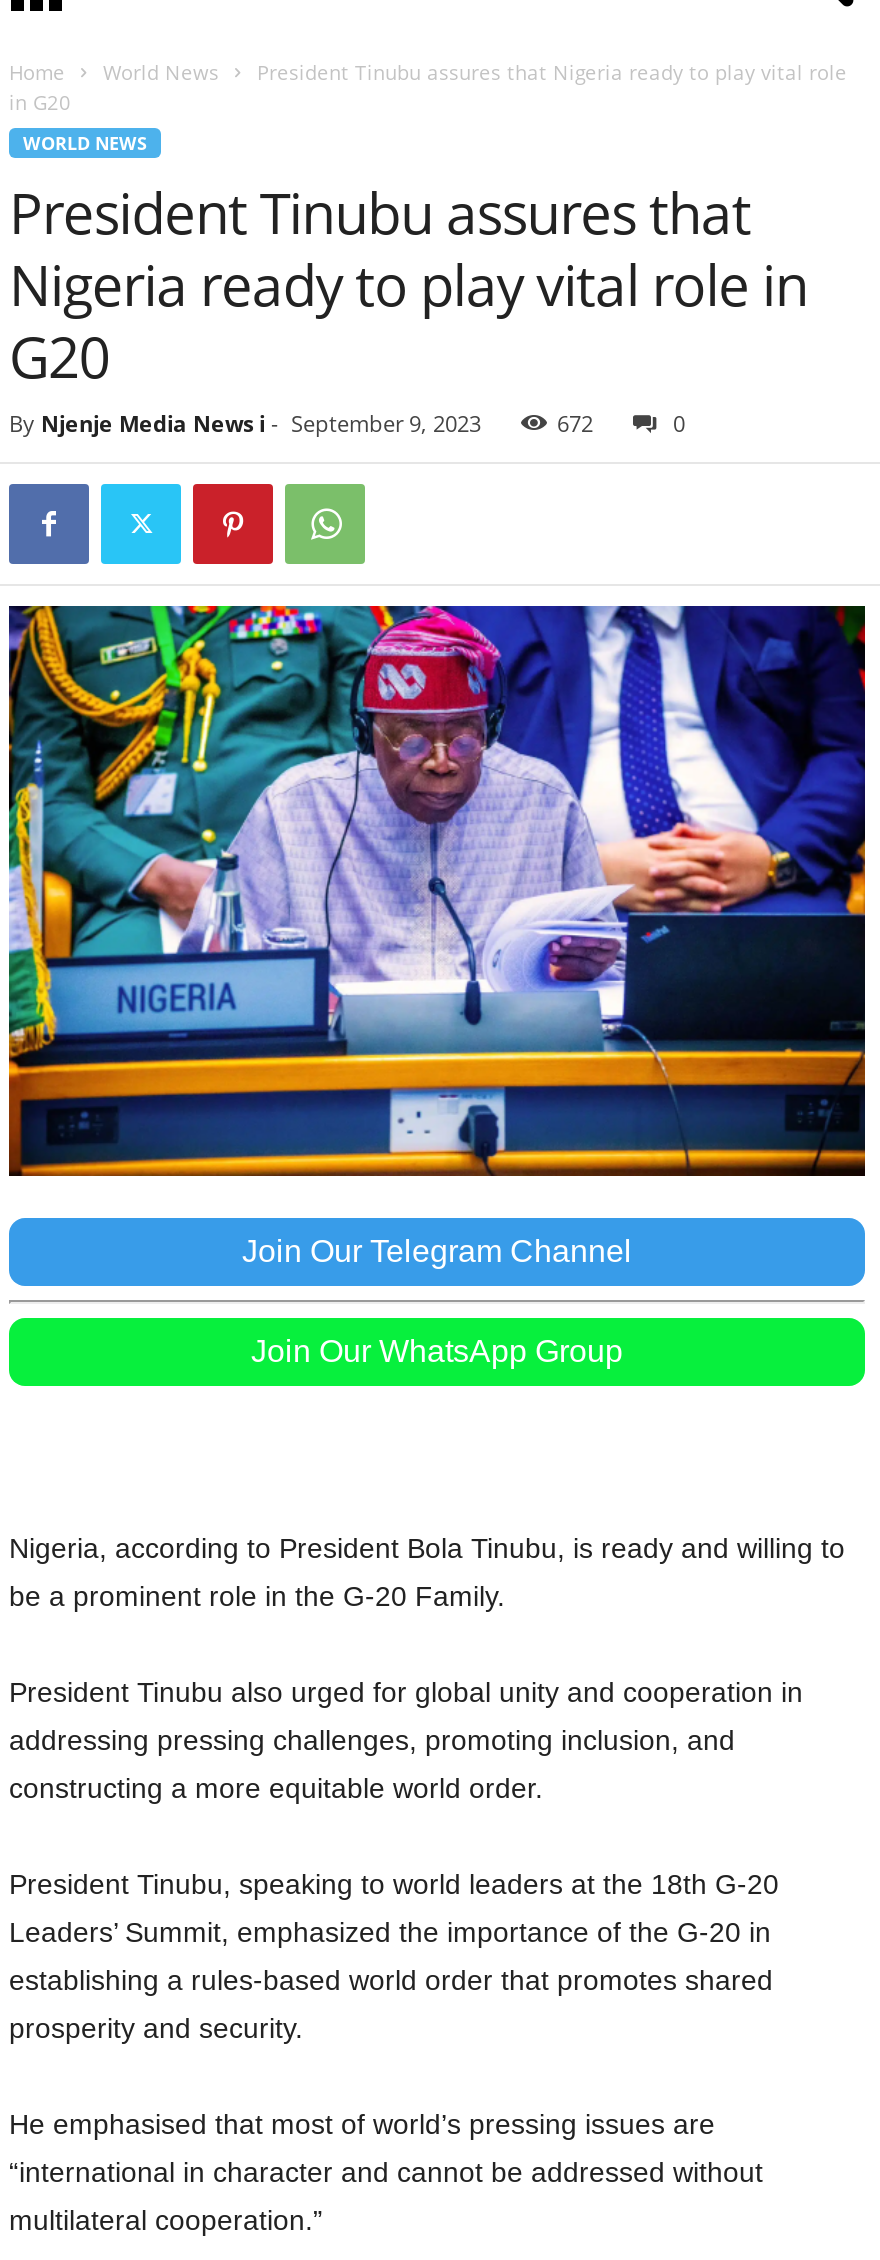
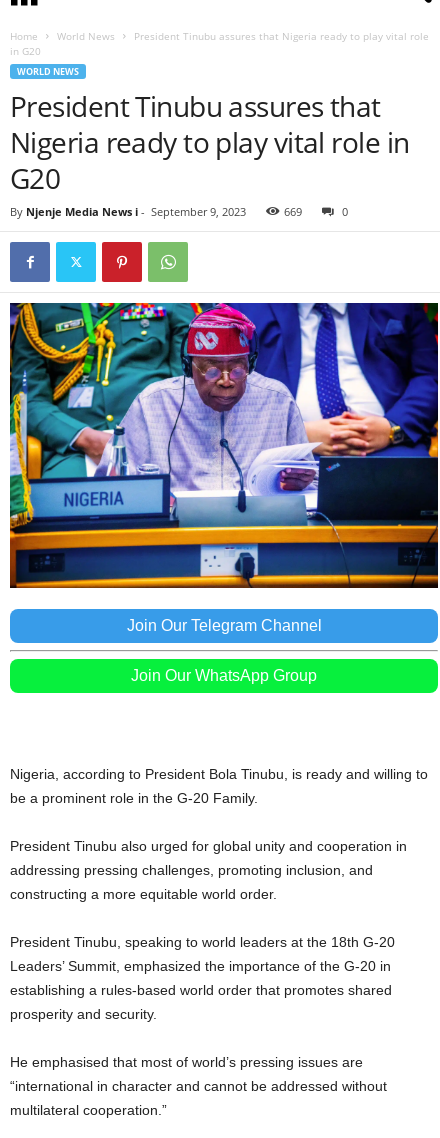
- 672
+ 669
